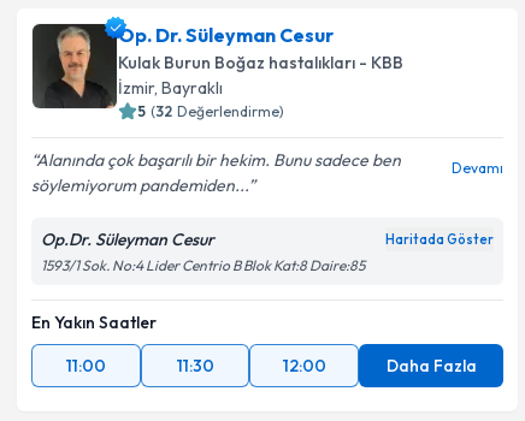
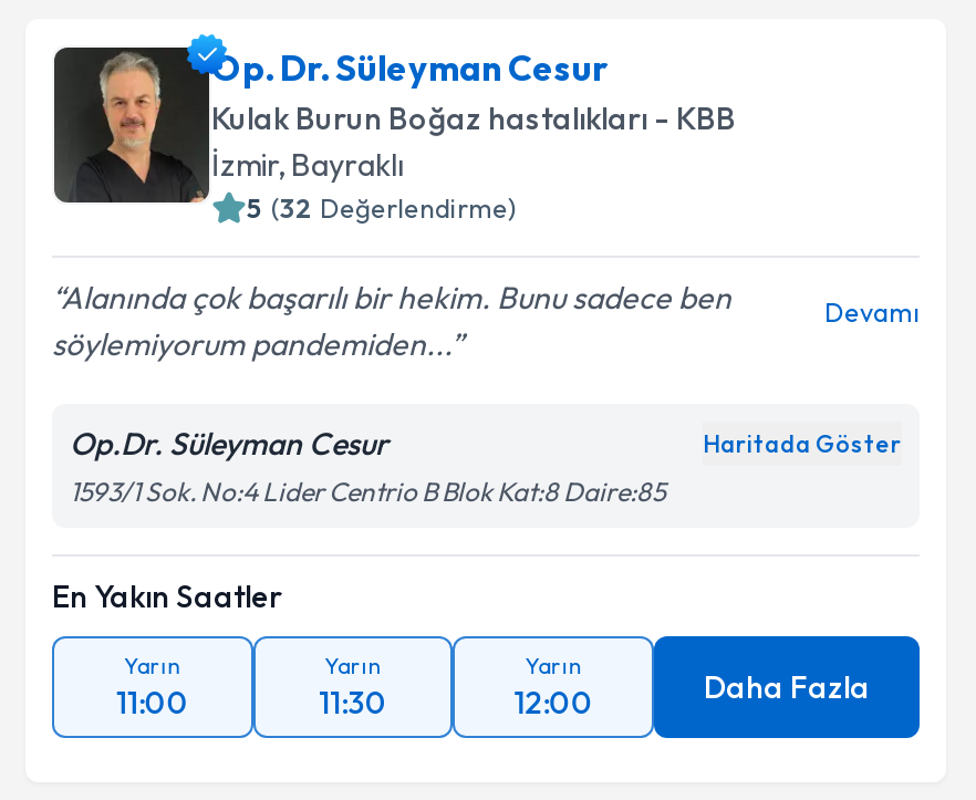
+ Yarın

+ Yarın

+ Yarın
